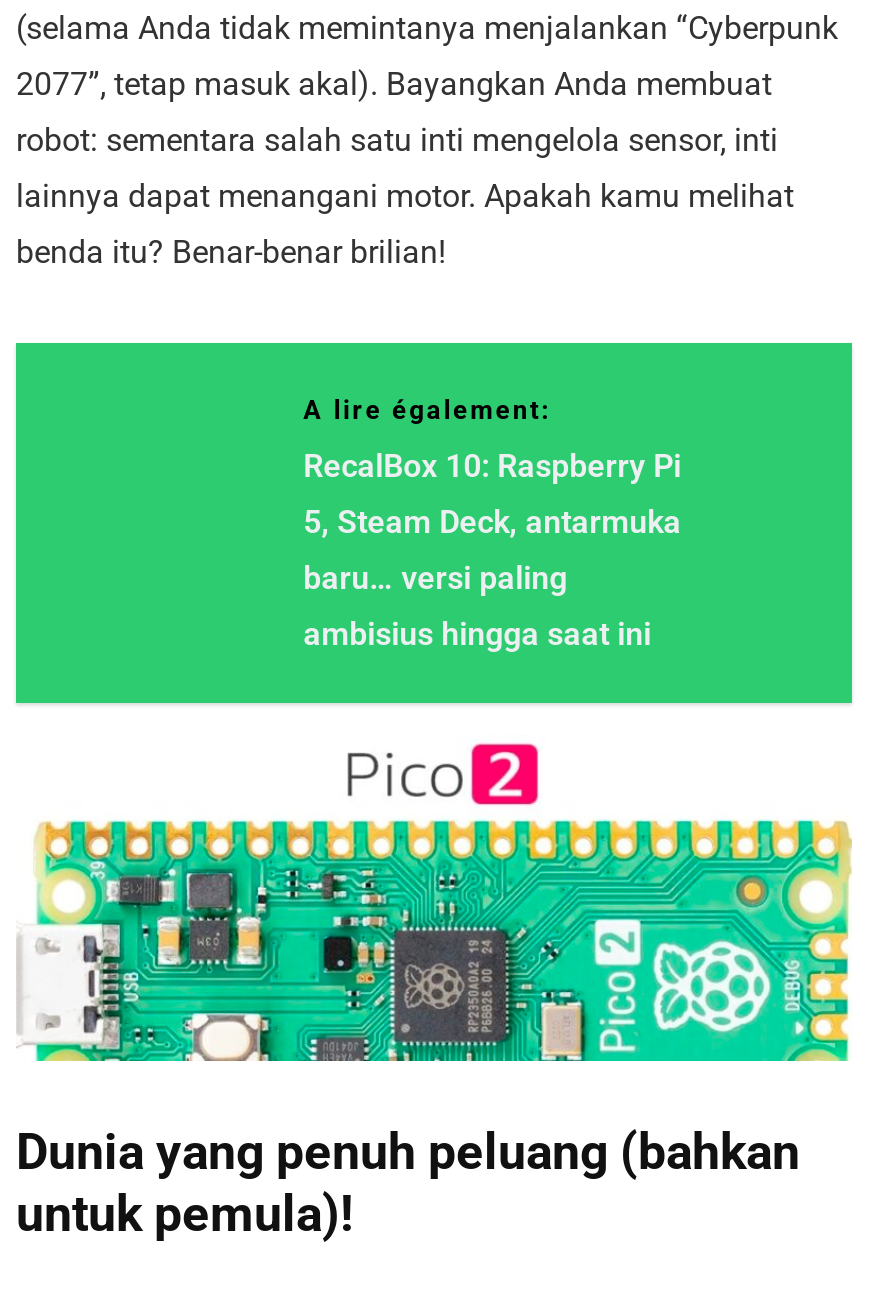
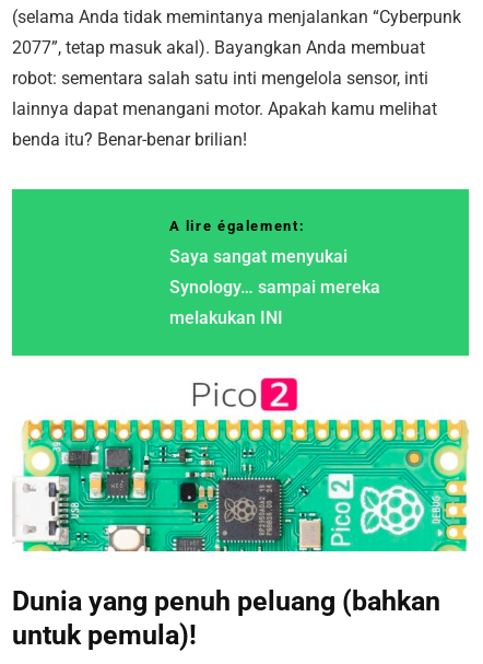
- RecalBox 10: Raspberry Pi
- 5, Steam Deck, antarmuka
- baru… versi paling
- ambisius hingga saat ini
+ Saya sangat menyukai
+ Synology… sampai mereka
+ melakukan INI
